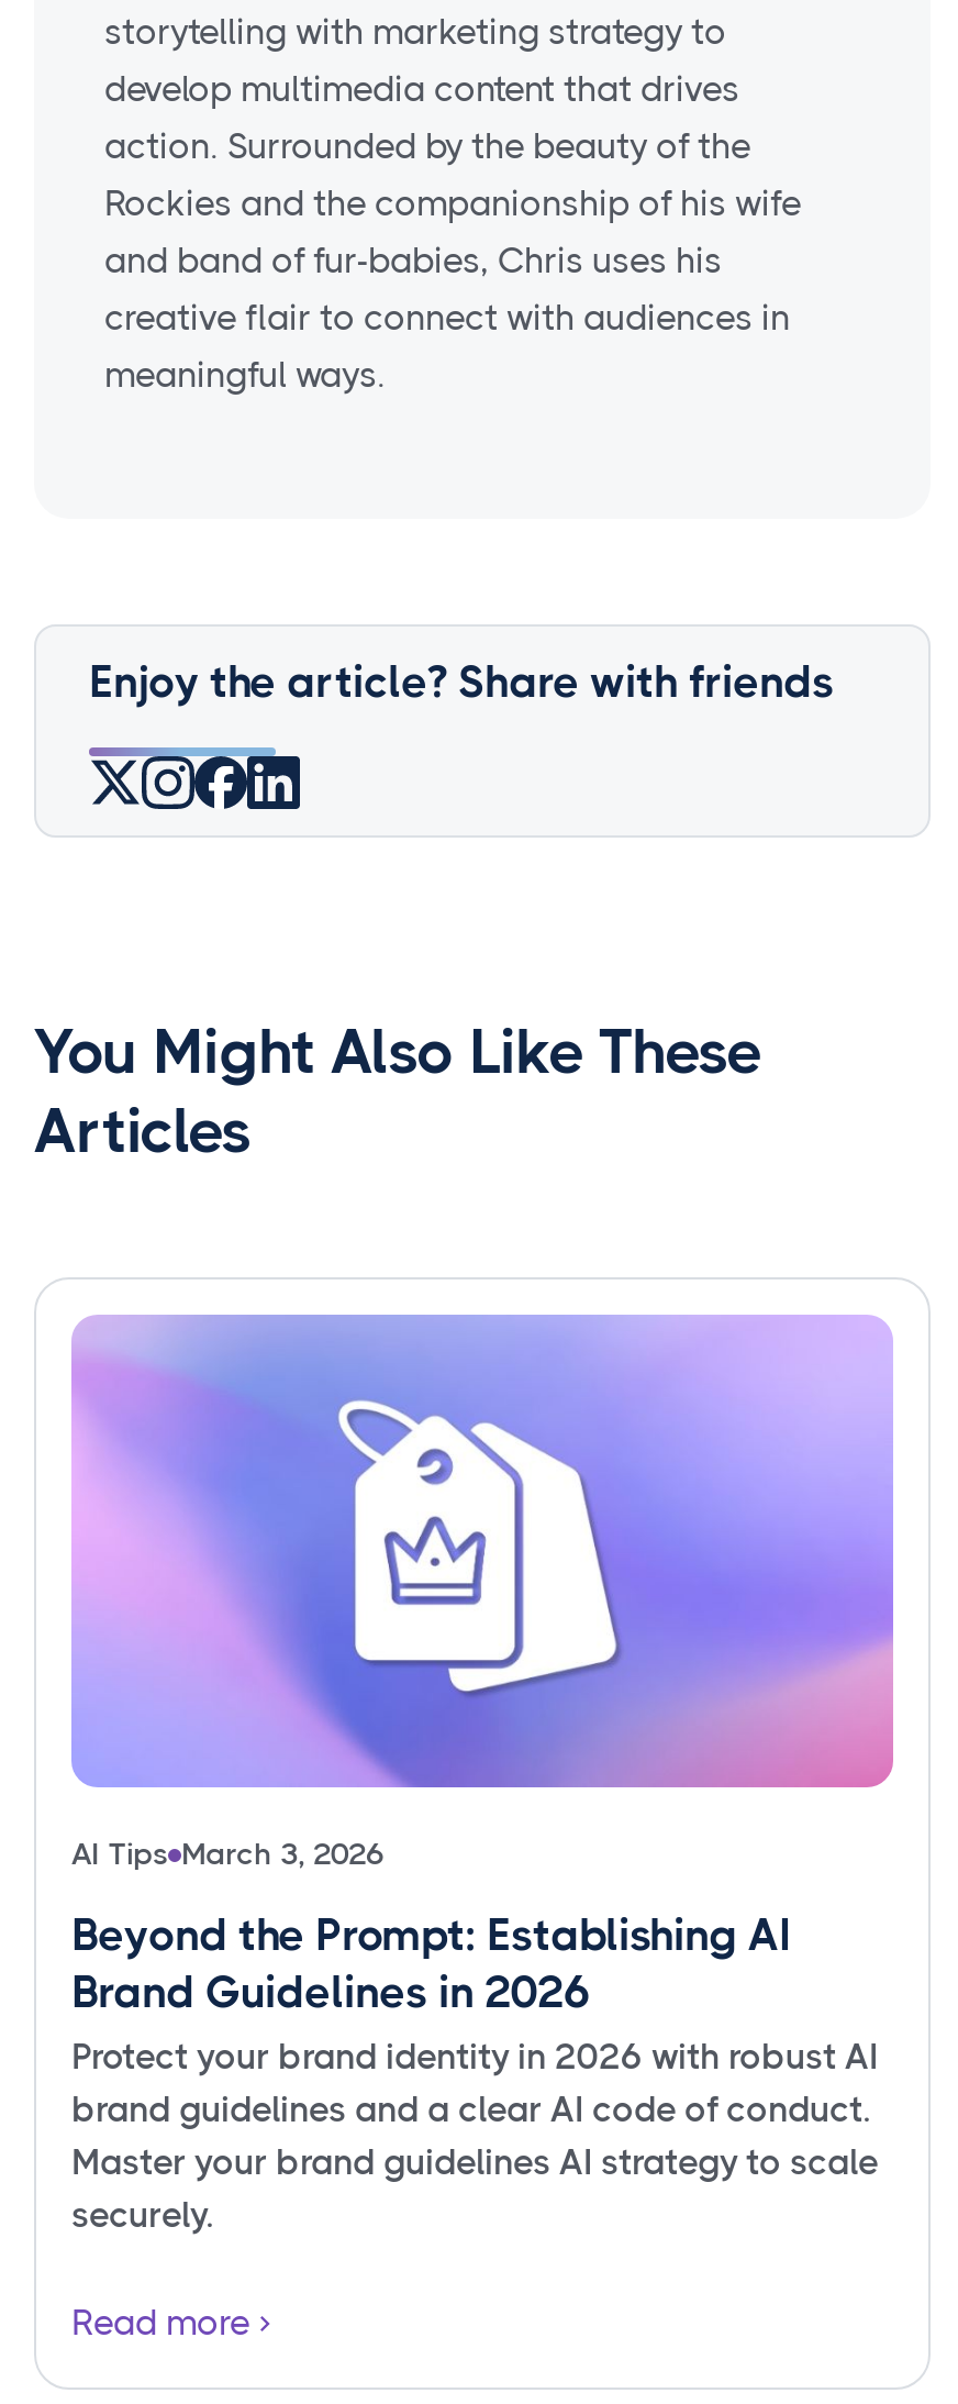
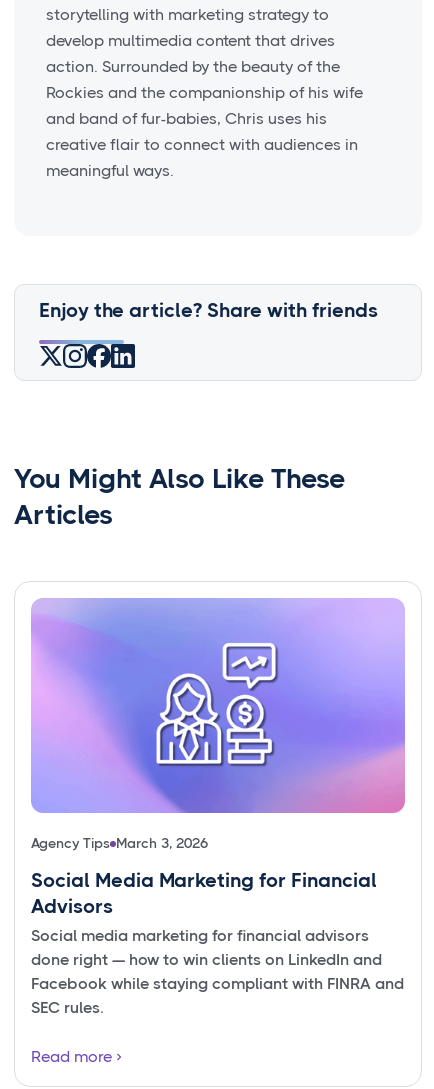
- [image]
+ [image]

- AI Tips March 3, 2026
+ Agency Tips March 3, 2026

- Beyond the Prompt: Establishing AI
- Brand Guidelines in 2026
- Protect your brand identity in 2026 with robust AI
- brand guidelines and a clear AI code of conduct.
- Master your brand guidelines AI strategy to scale
- securely.
+ Social Media Marketing for Financial
+ Advisors
+ Social media marketing for financial advisors
+ done right — how to win clients on LinkedIn and
+ Facebook while staying compliant with FINRA and
+ SEC rules.
